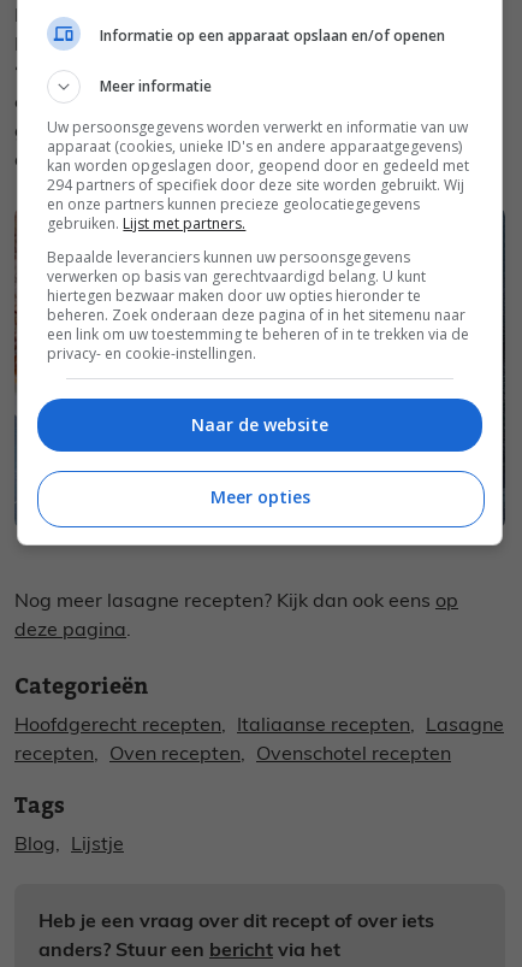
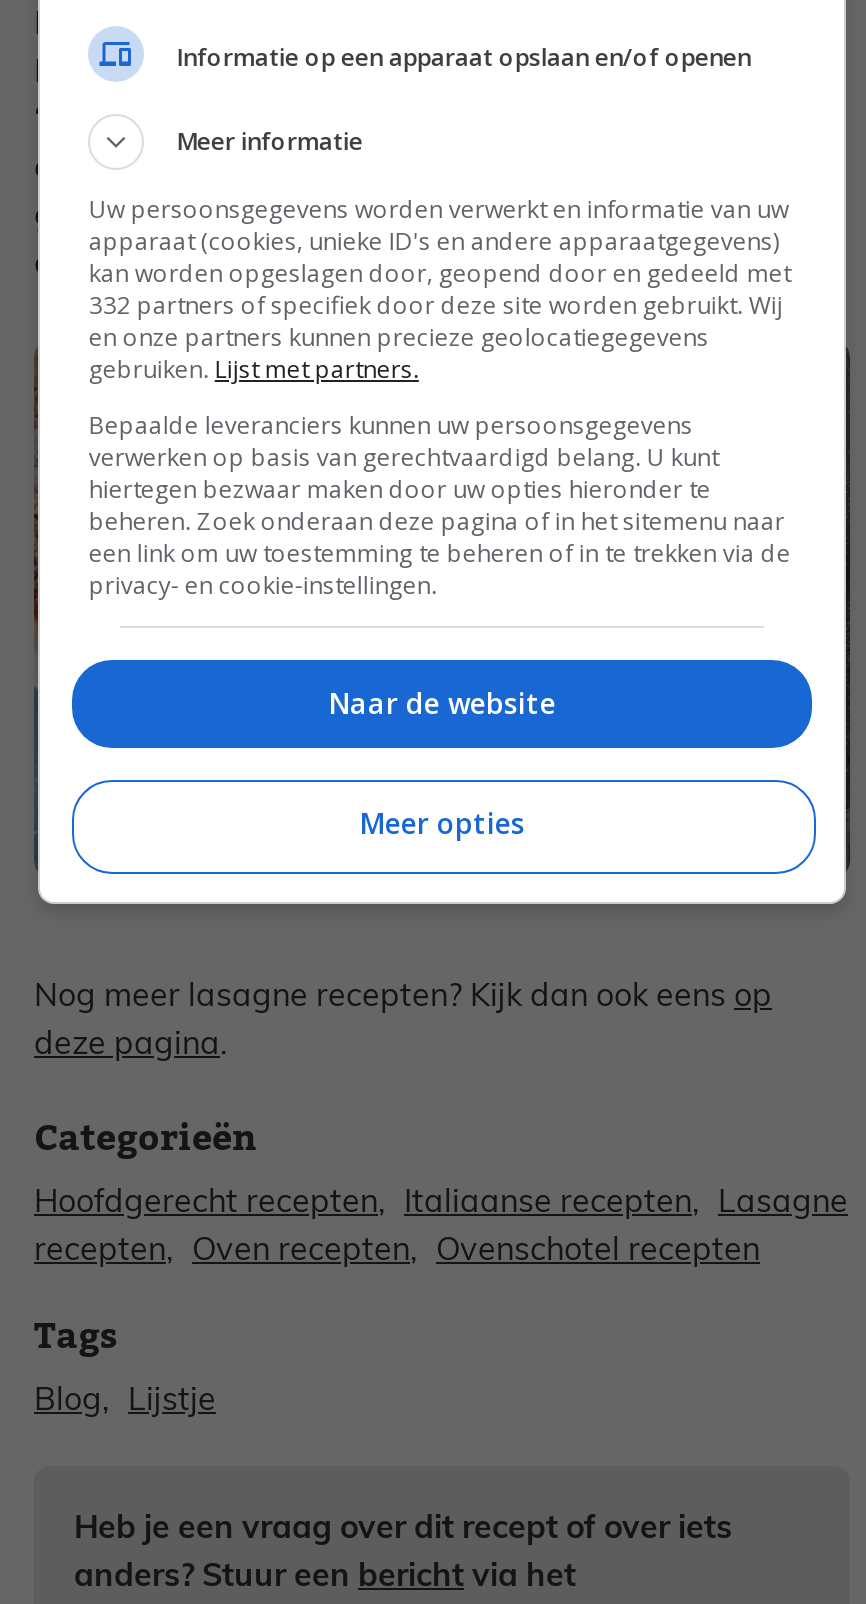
- 294 partners of specifiek door deze site worden gebruikt. Wij
+ 332 partners of specifiek door deze site worden gebruikt. Wij
